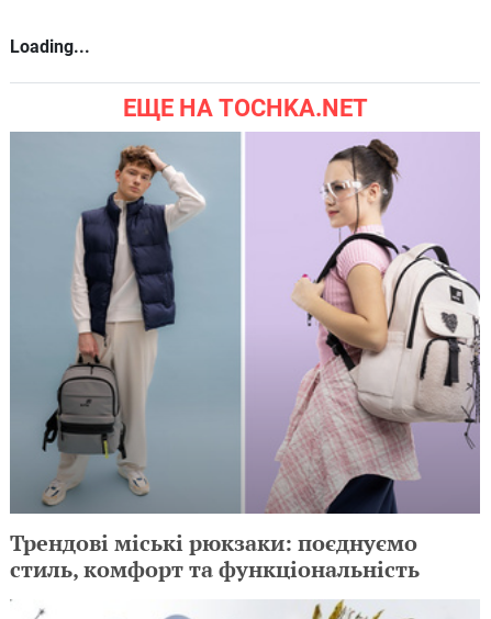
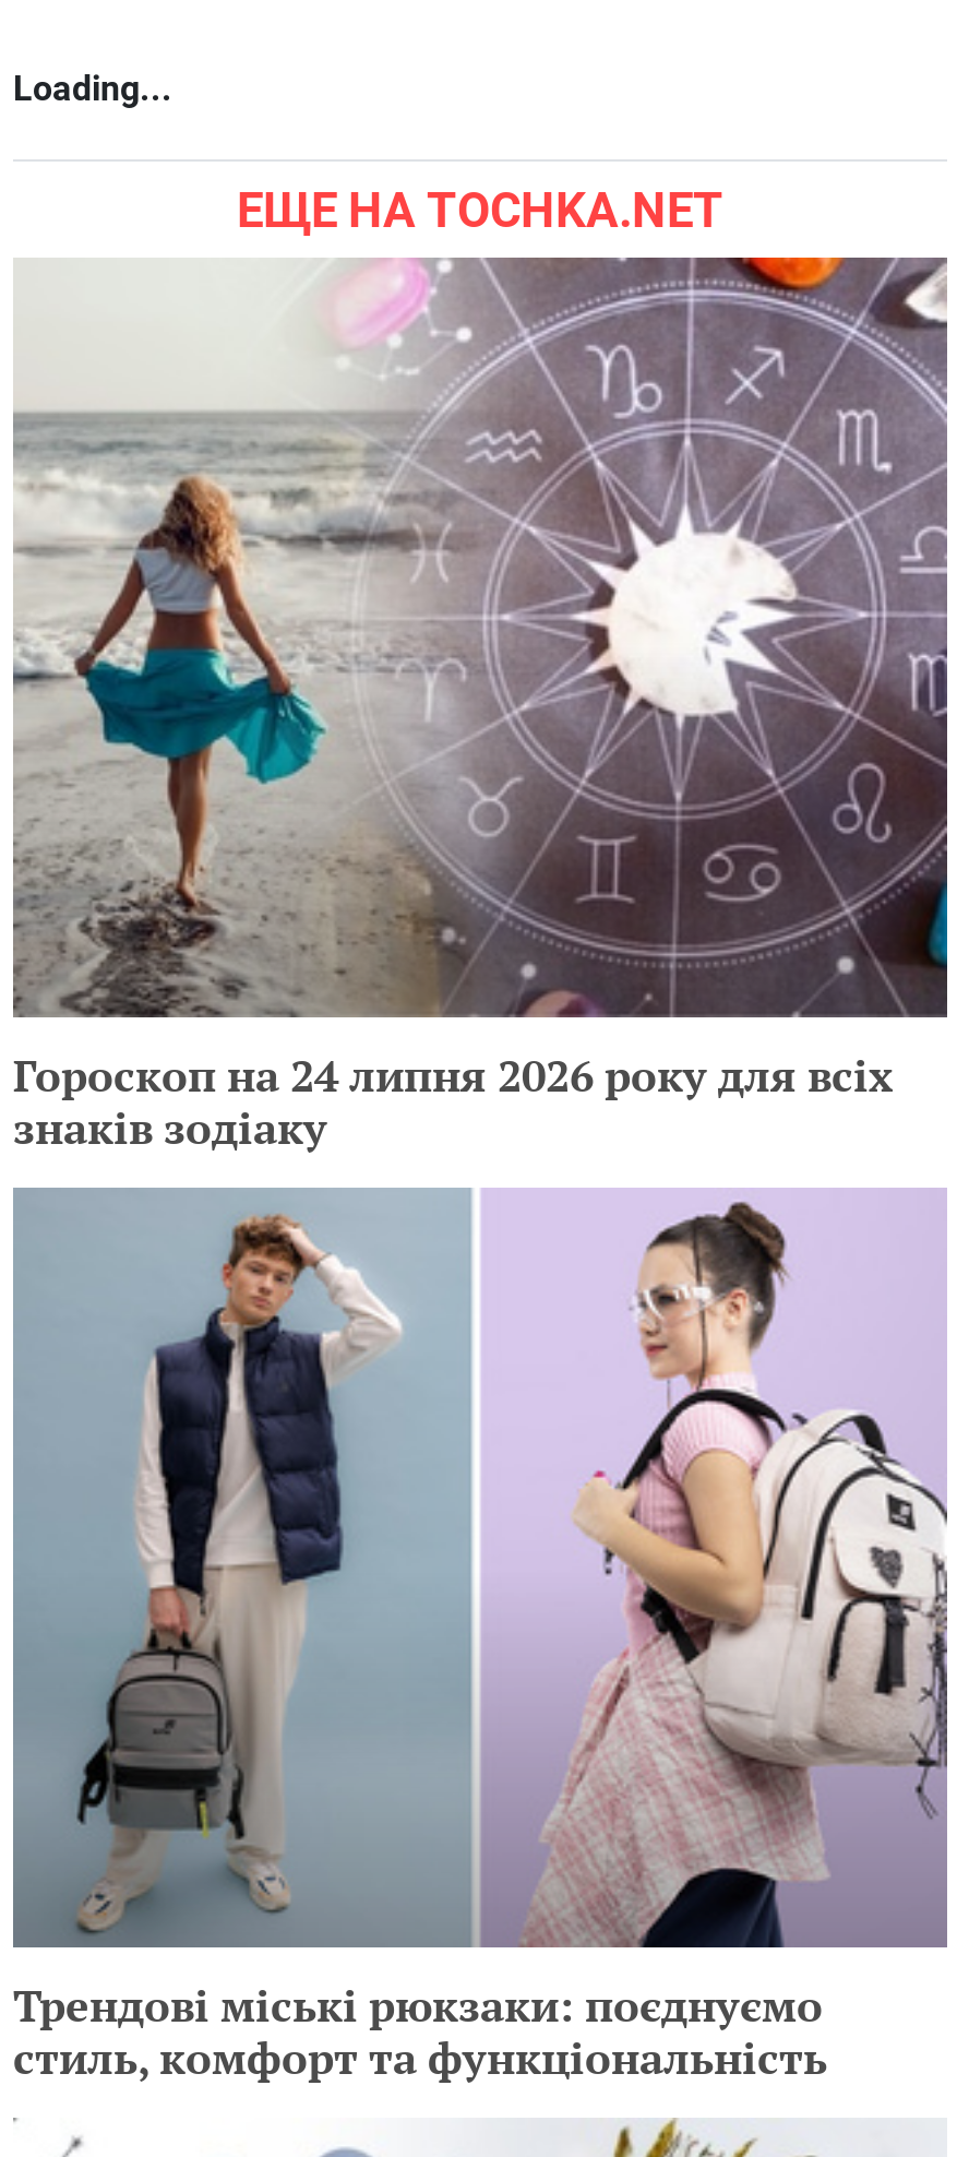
+ [image]
+ Гороскоп на 24 липня 2026 року для всіх
+ знаків зодіаку
